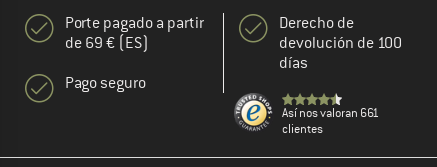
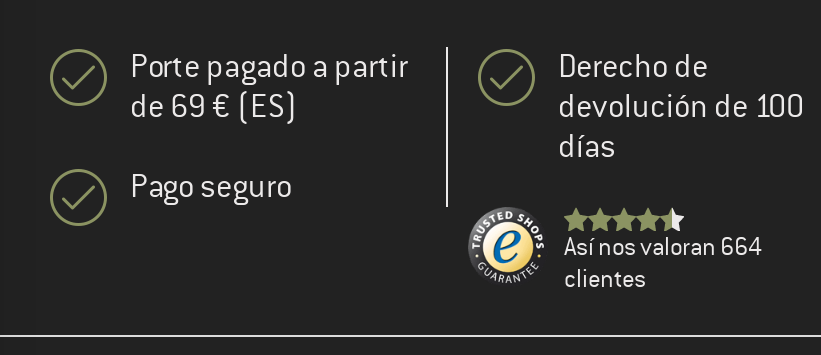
- Así nos valoran 661
+ Así nos valoran 664
